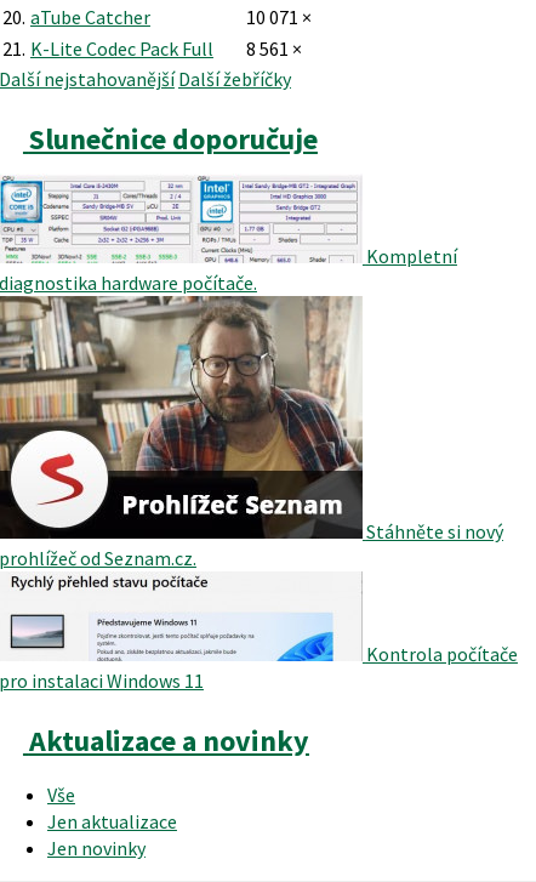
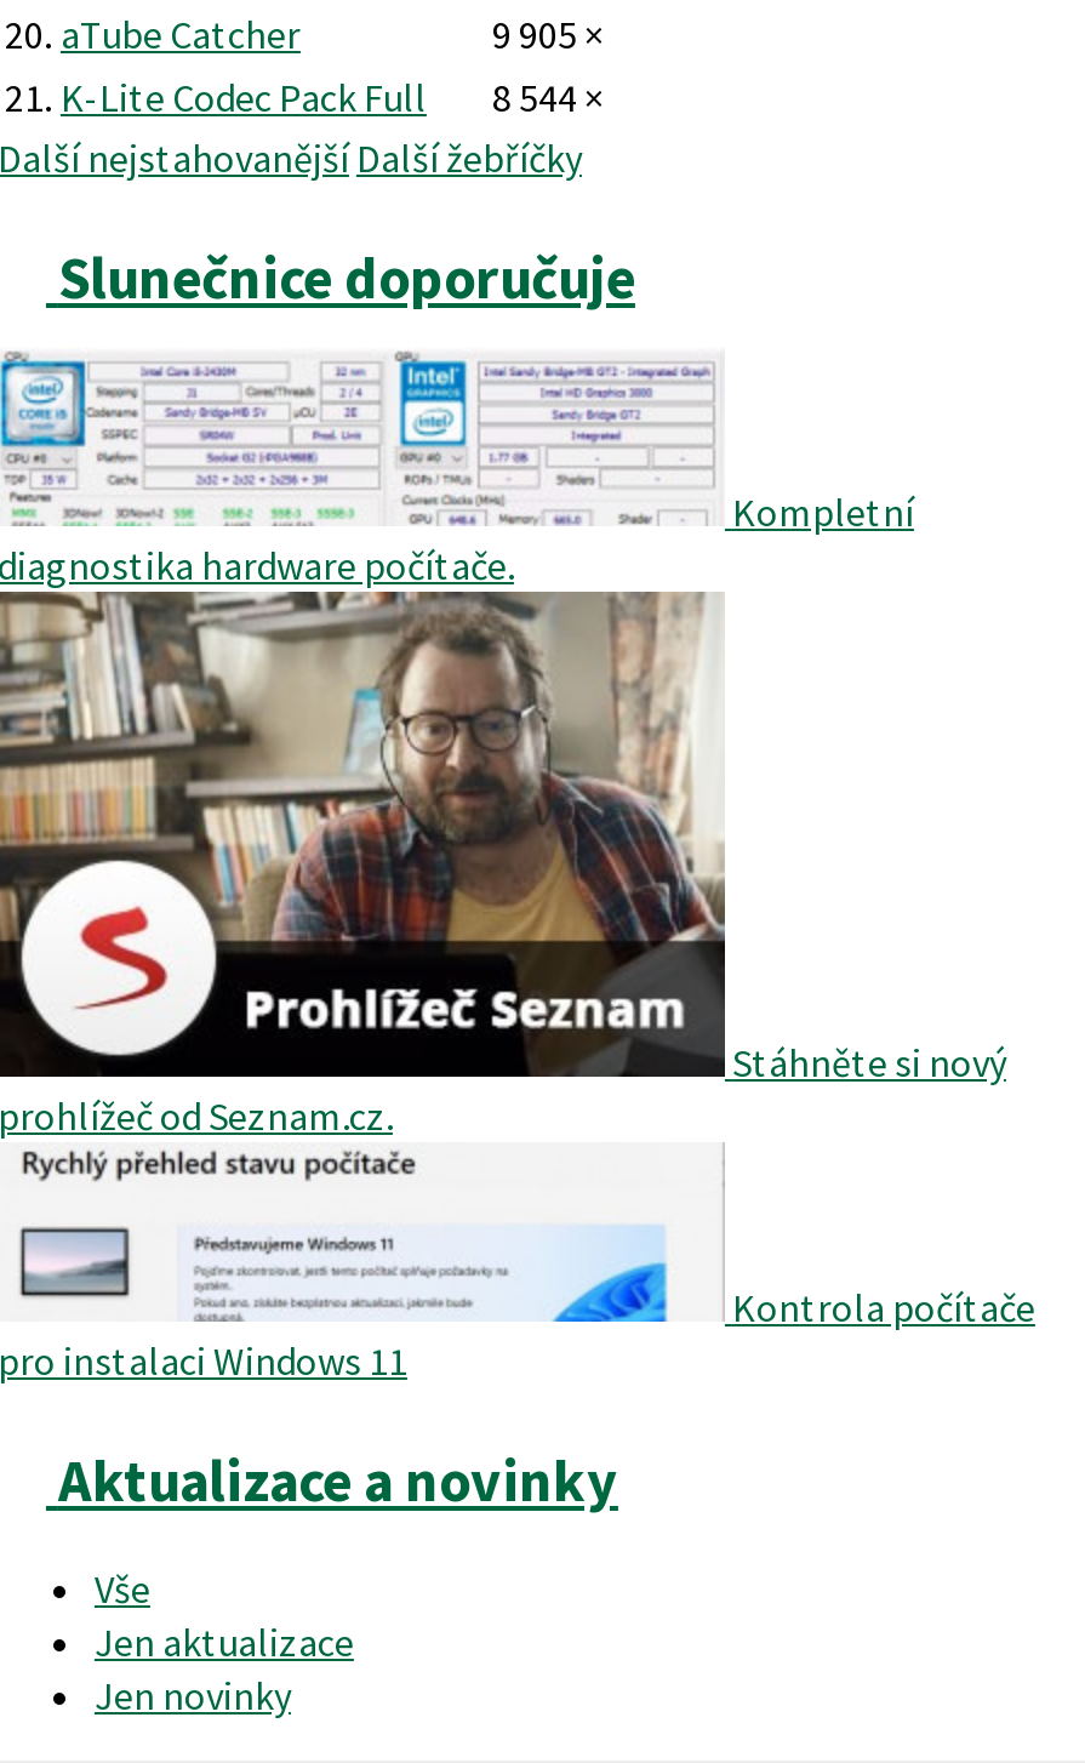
- 10 071 ×
+ 9 905 ×

- 21. K-Lite Codec Pack Full 8 561 ×
+ 21. K-Lite Codec Pack Full 8 544 ×
